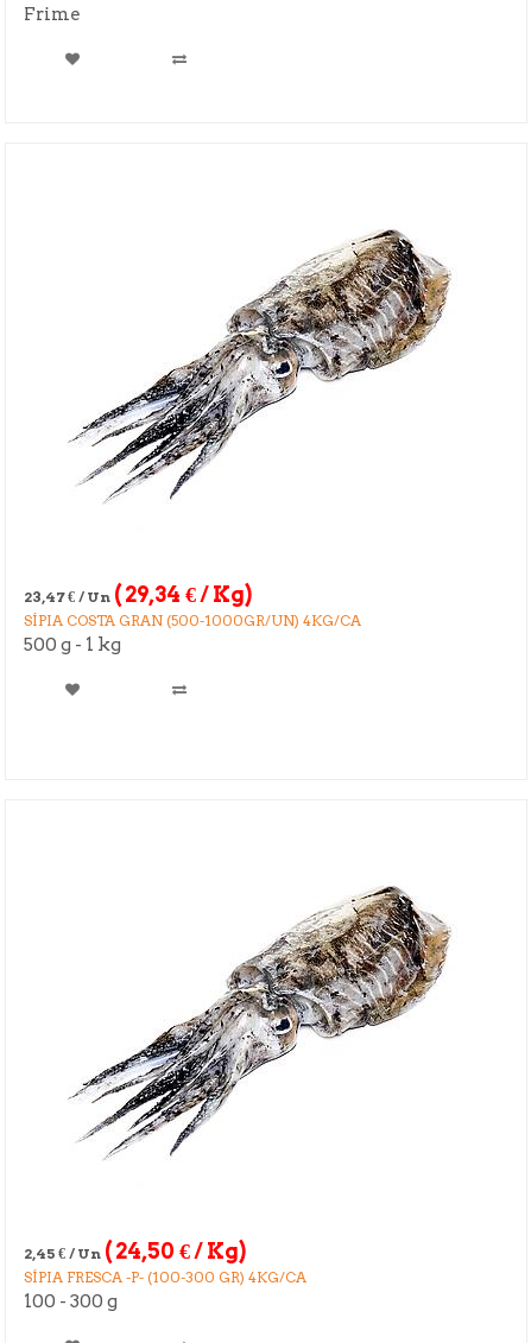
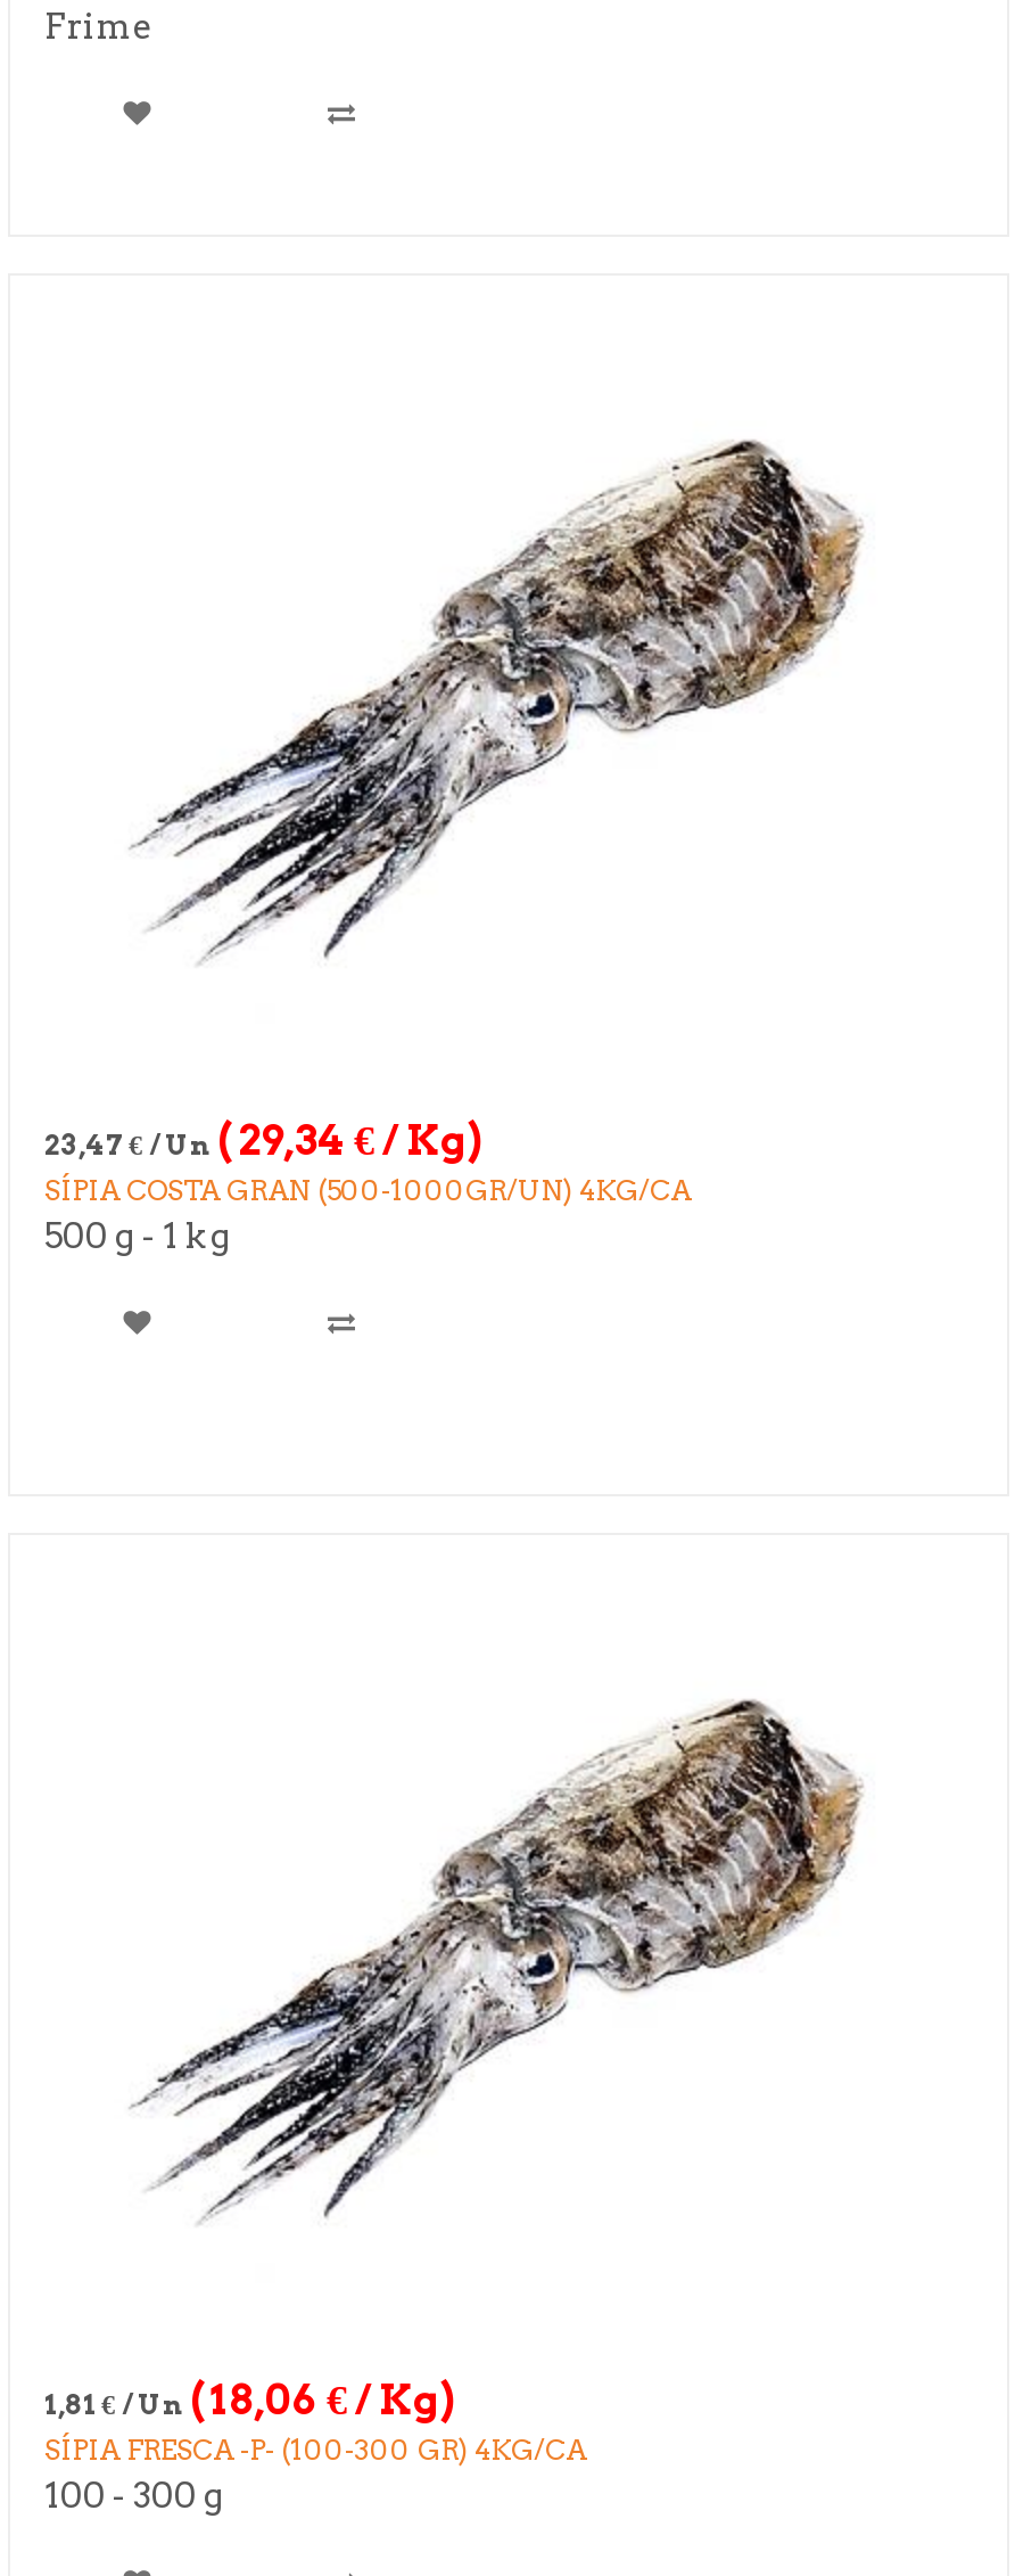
- 2,45€ / Un ( 24,50 € / Kg)
+ 1,81€ / Un ( 18,06 € / Kg)
